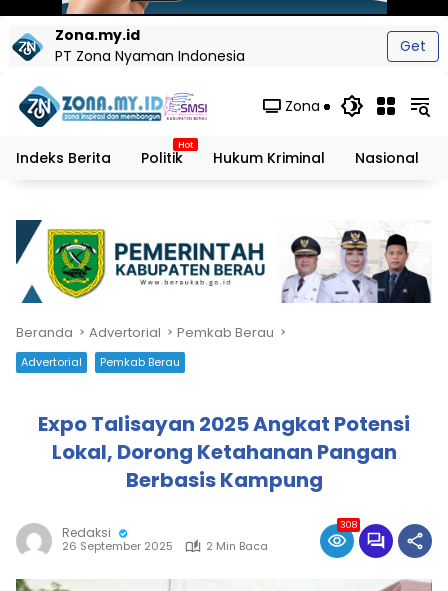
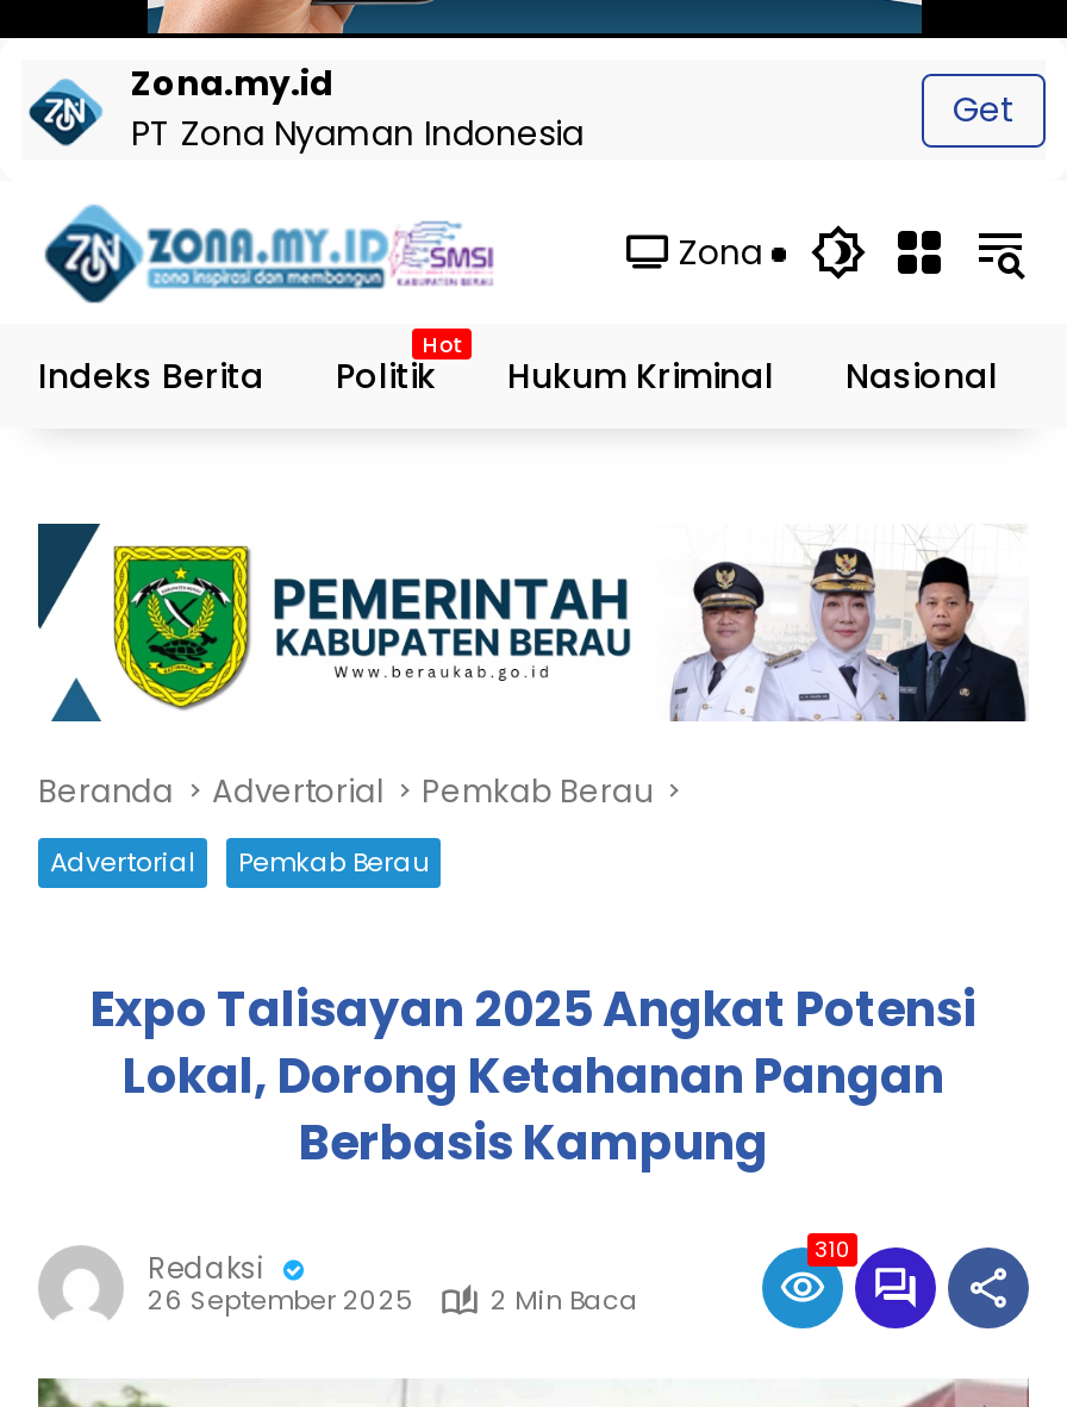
- 308
+ 310
